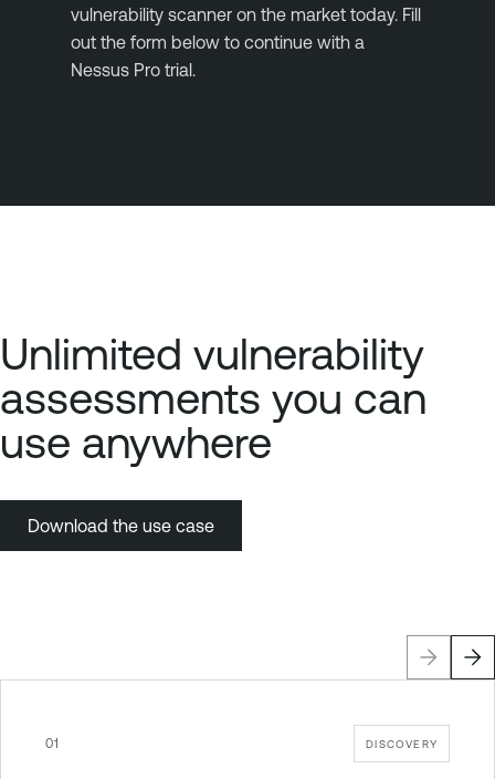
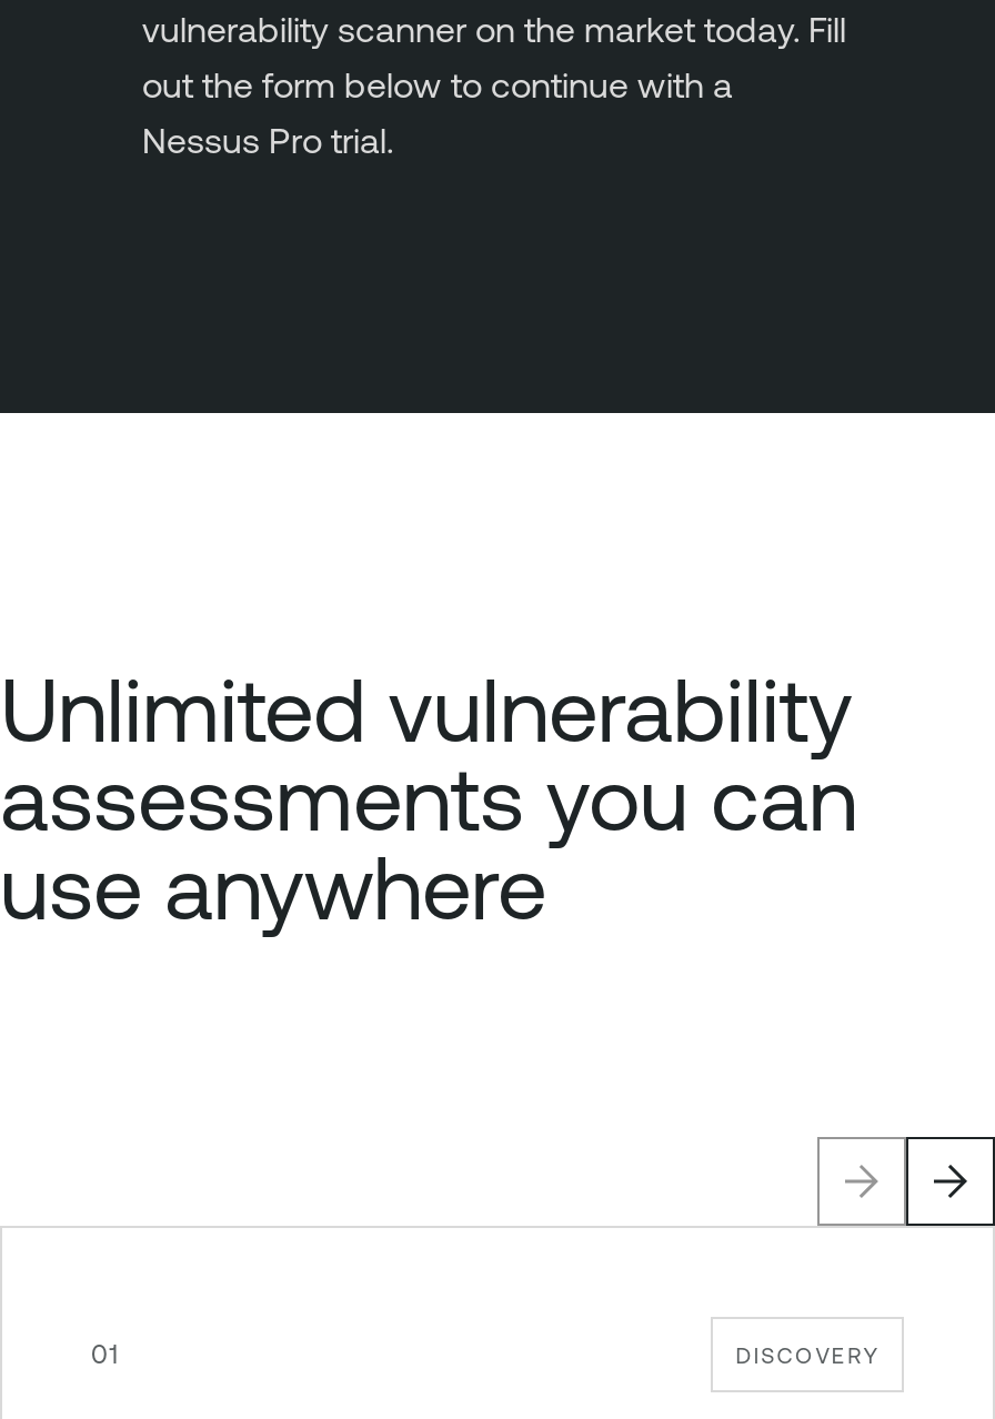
- Download the use case
